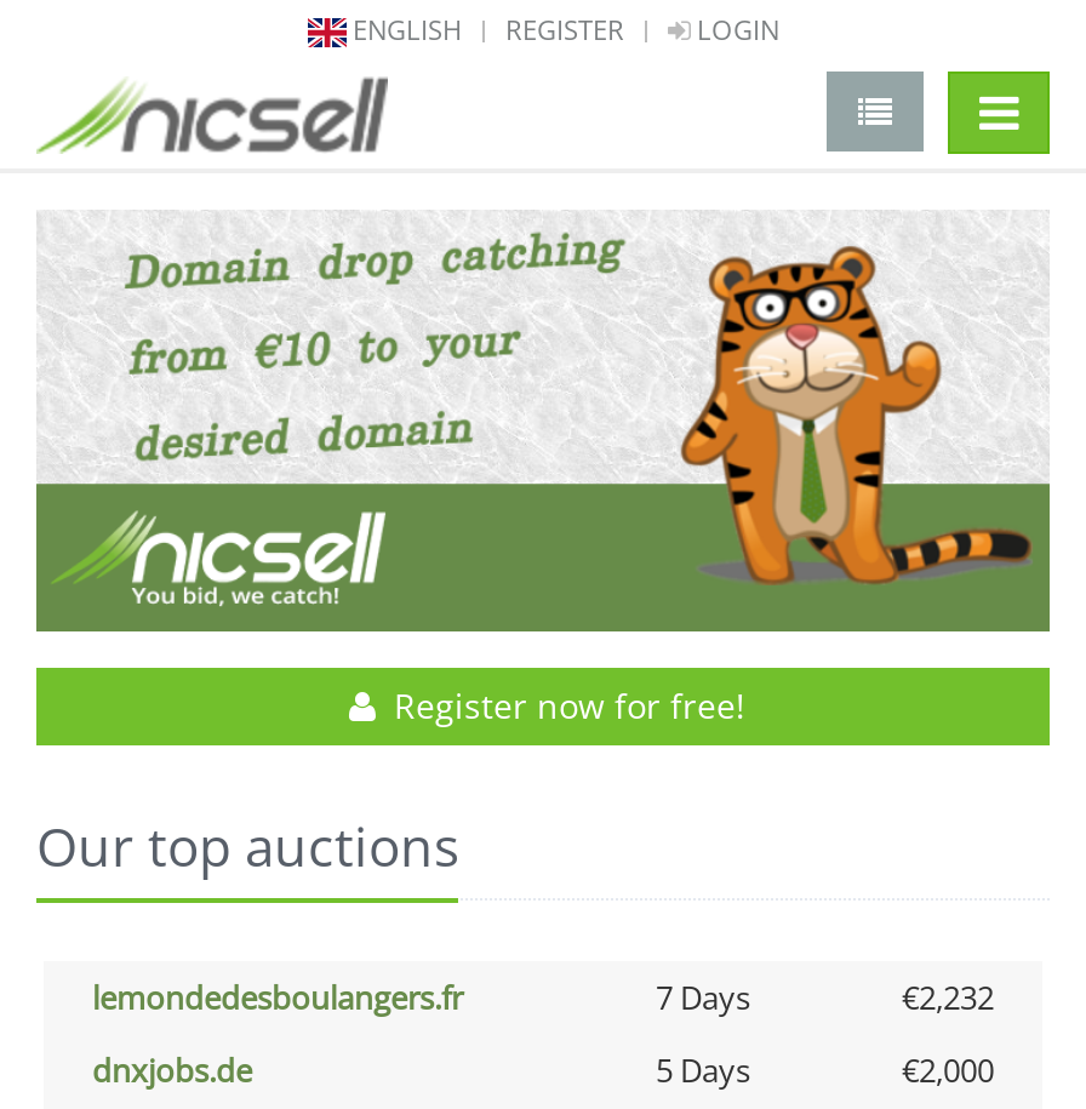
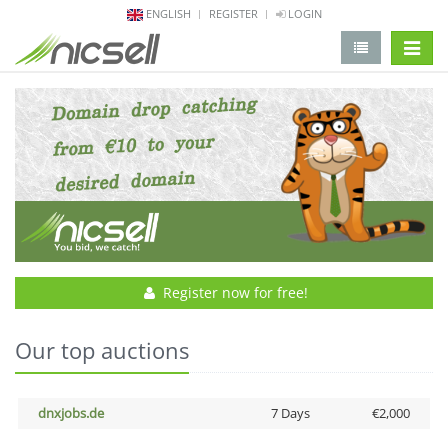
- lemondedesboulangers.fr
- 7 Days
- €2,232

- 5 Days
+ 7 Days
